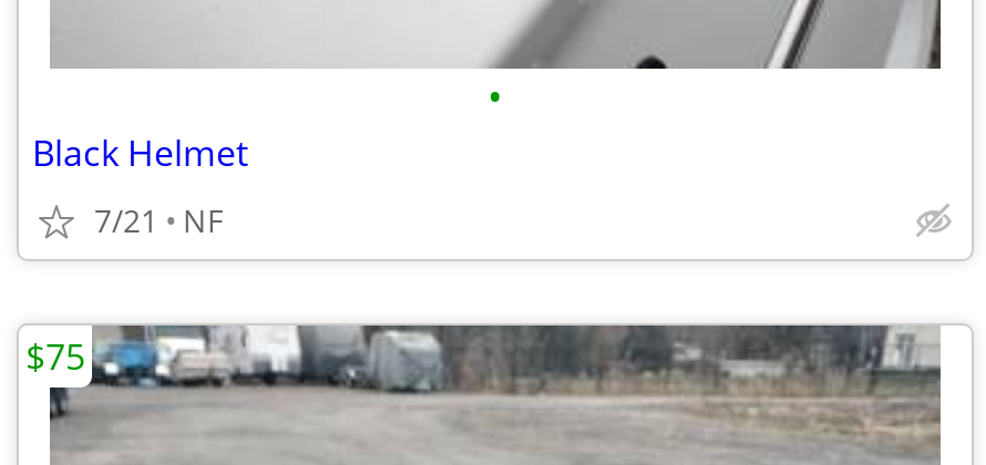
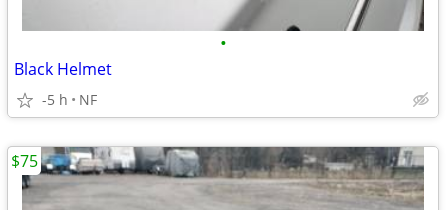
- 7/21 NF
+ -5 h NF
